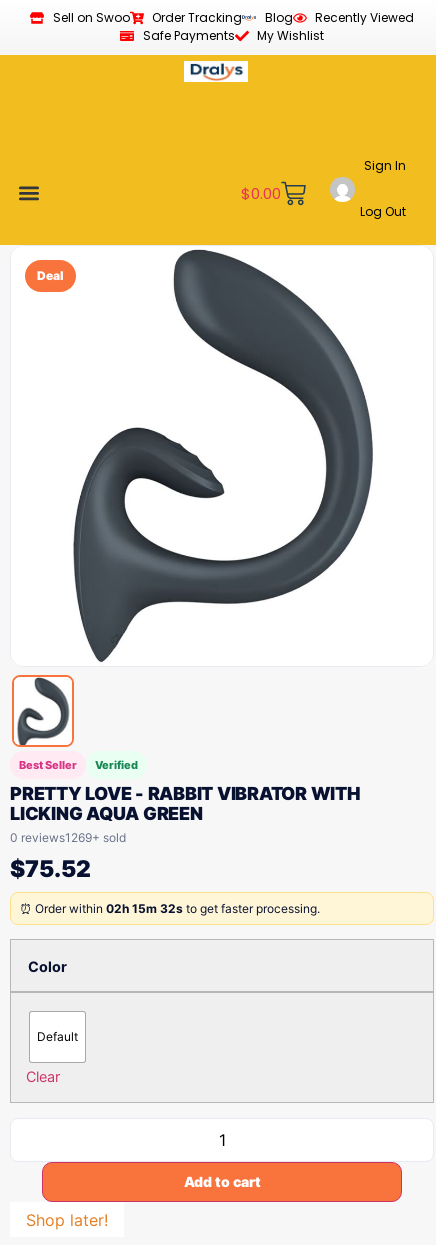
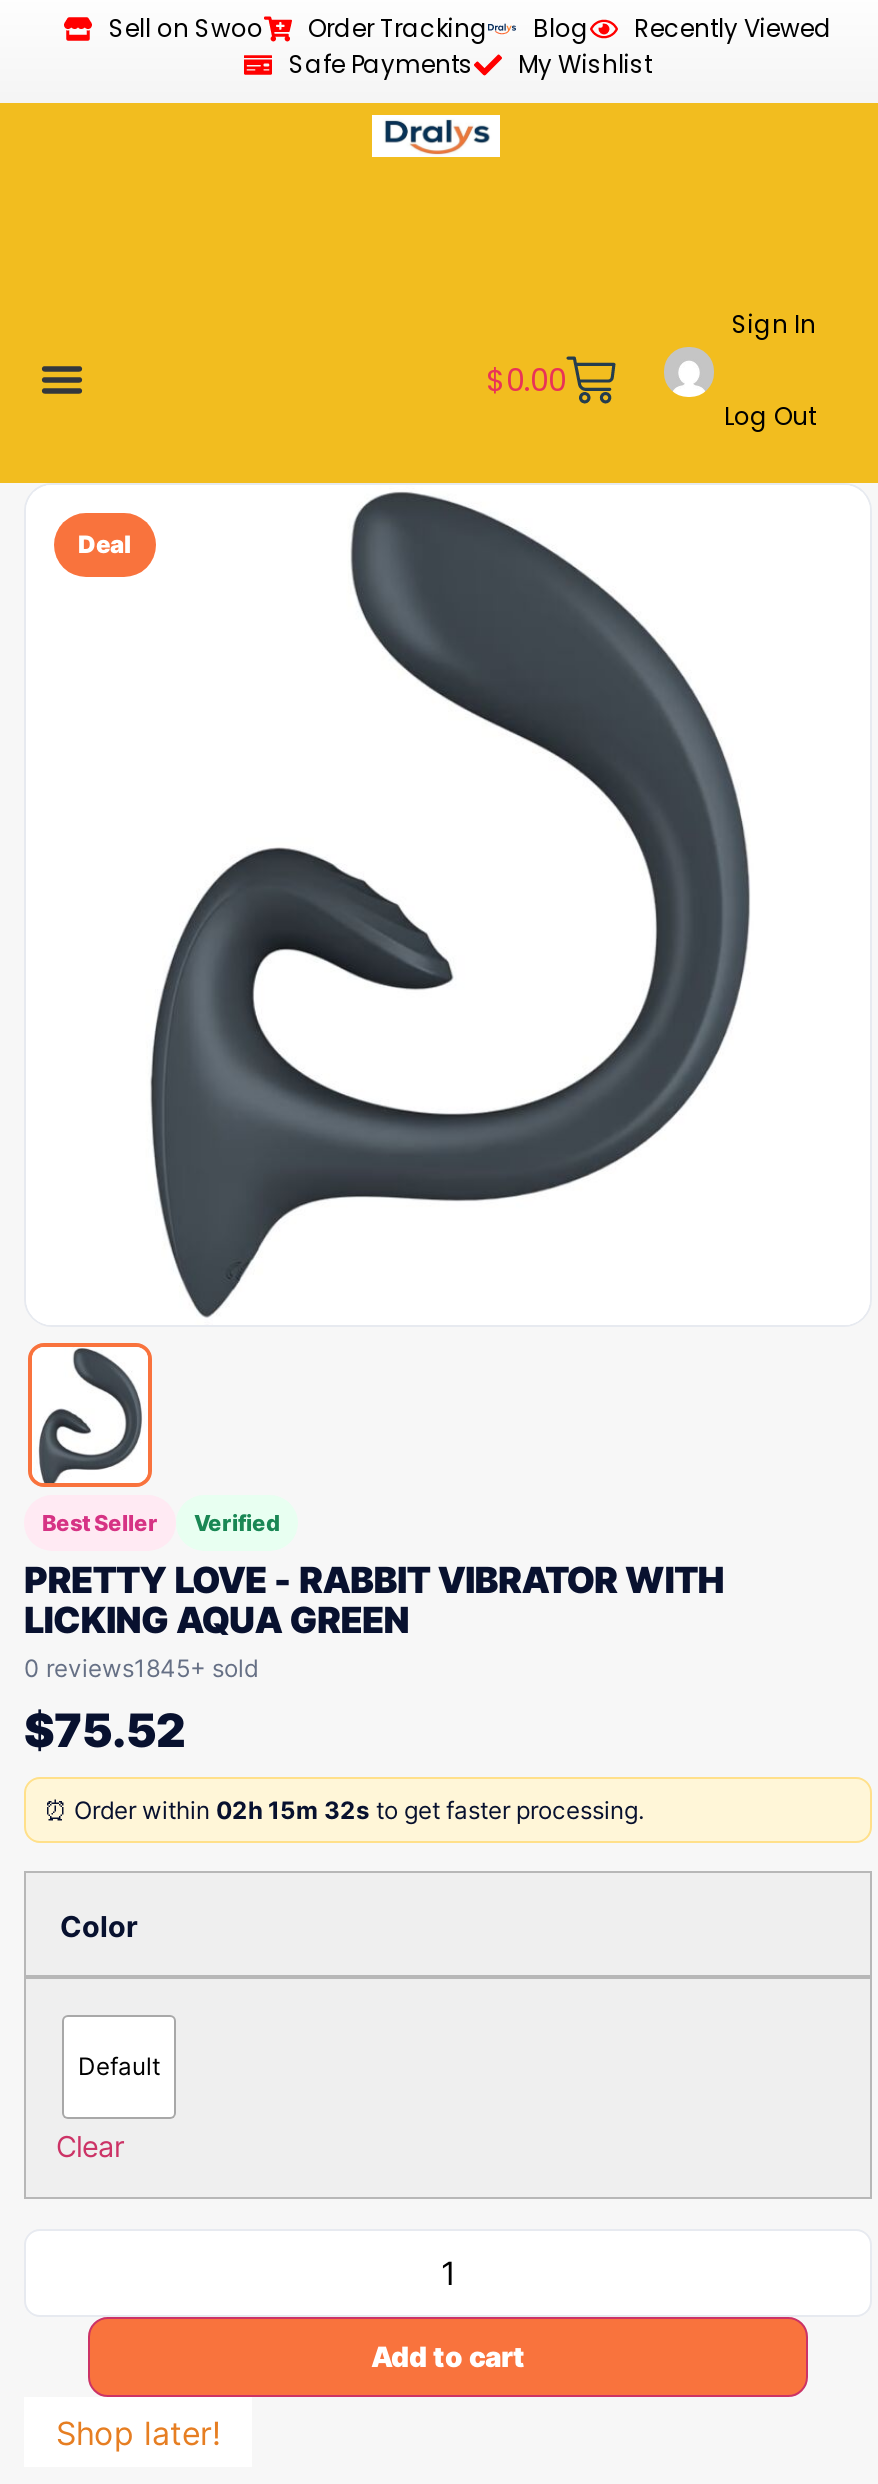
- 0 reviews1269+ sold
+ 0 reviews1845+ sold
